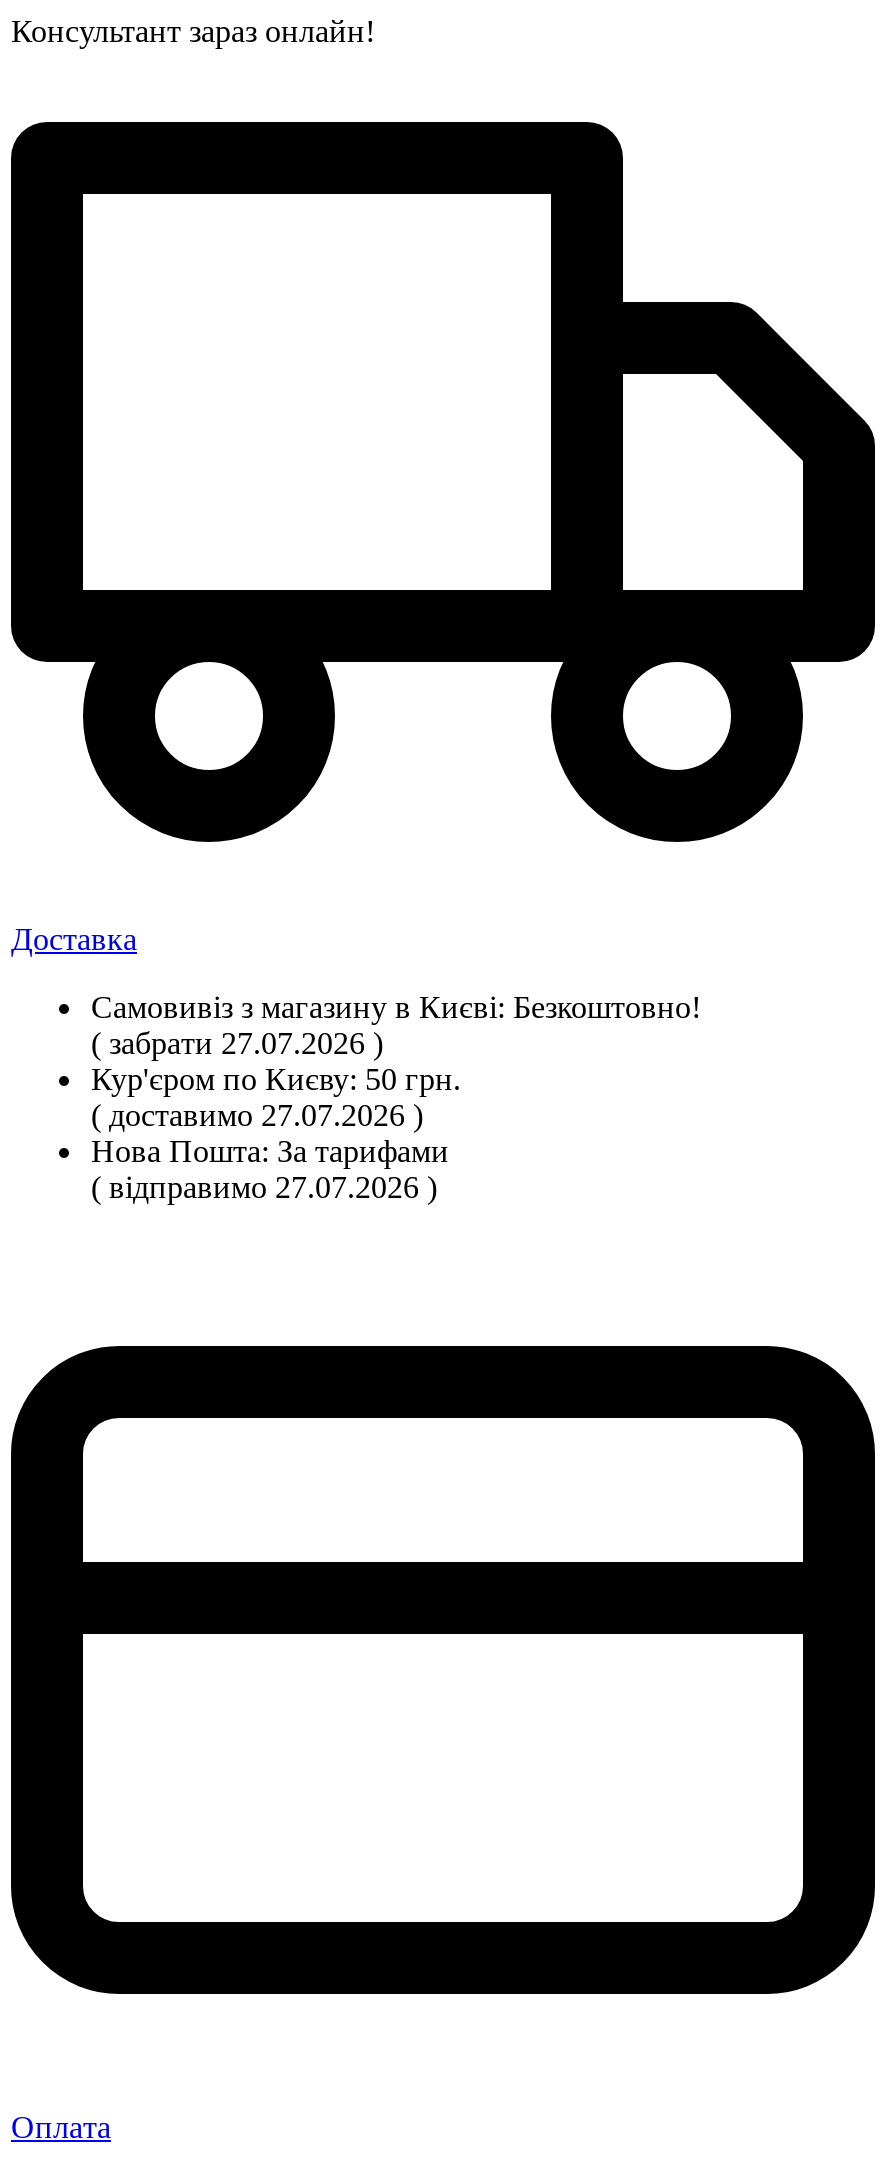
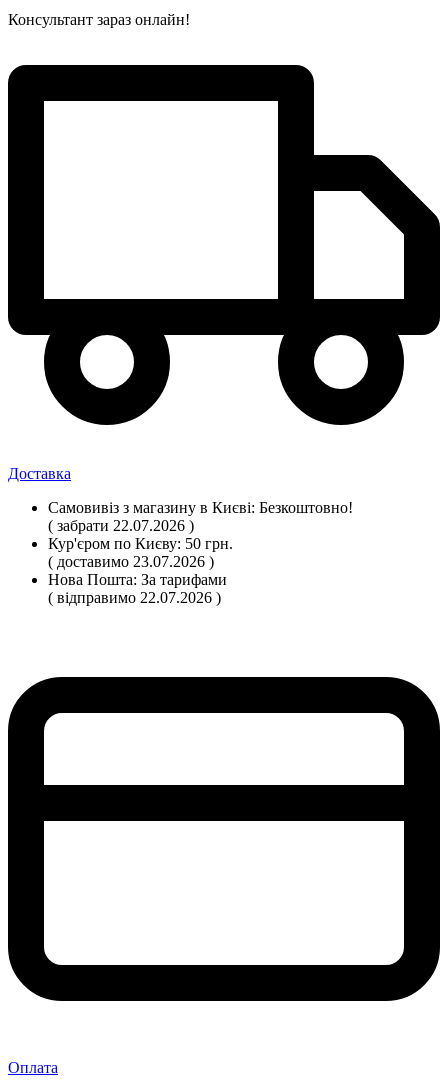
- ( забрати 27.07.2026 )
+ ( забрати 22.07.2026 )

- ( доставимо 27.07.2026 )
+ ( доставимо 23.07.2026 )

- ( відправимо 27.07.2026 )
+ ( відправимо 22.07.2026 )
